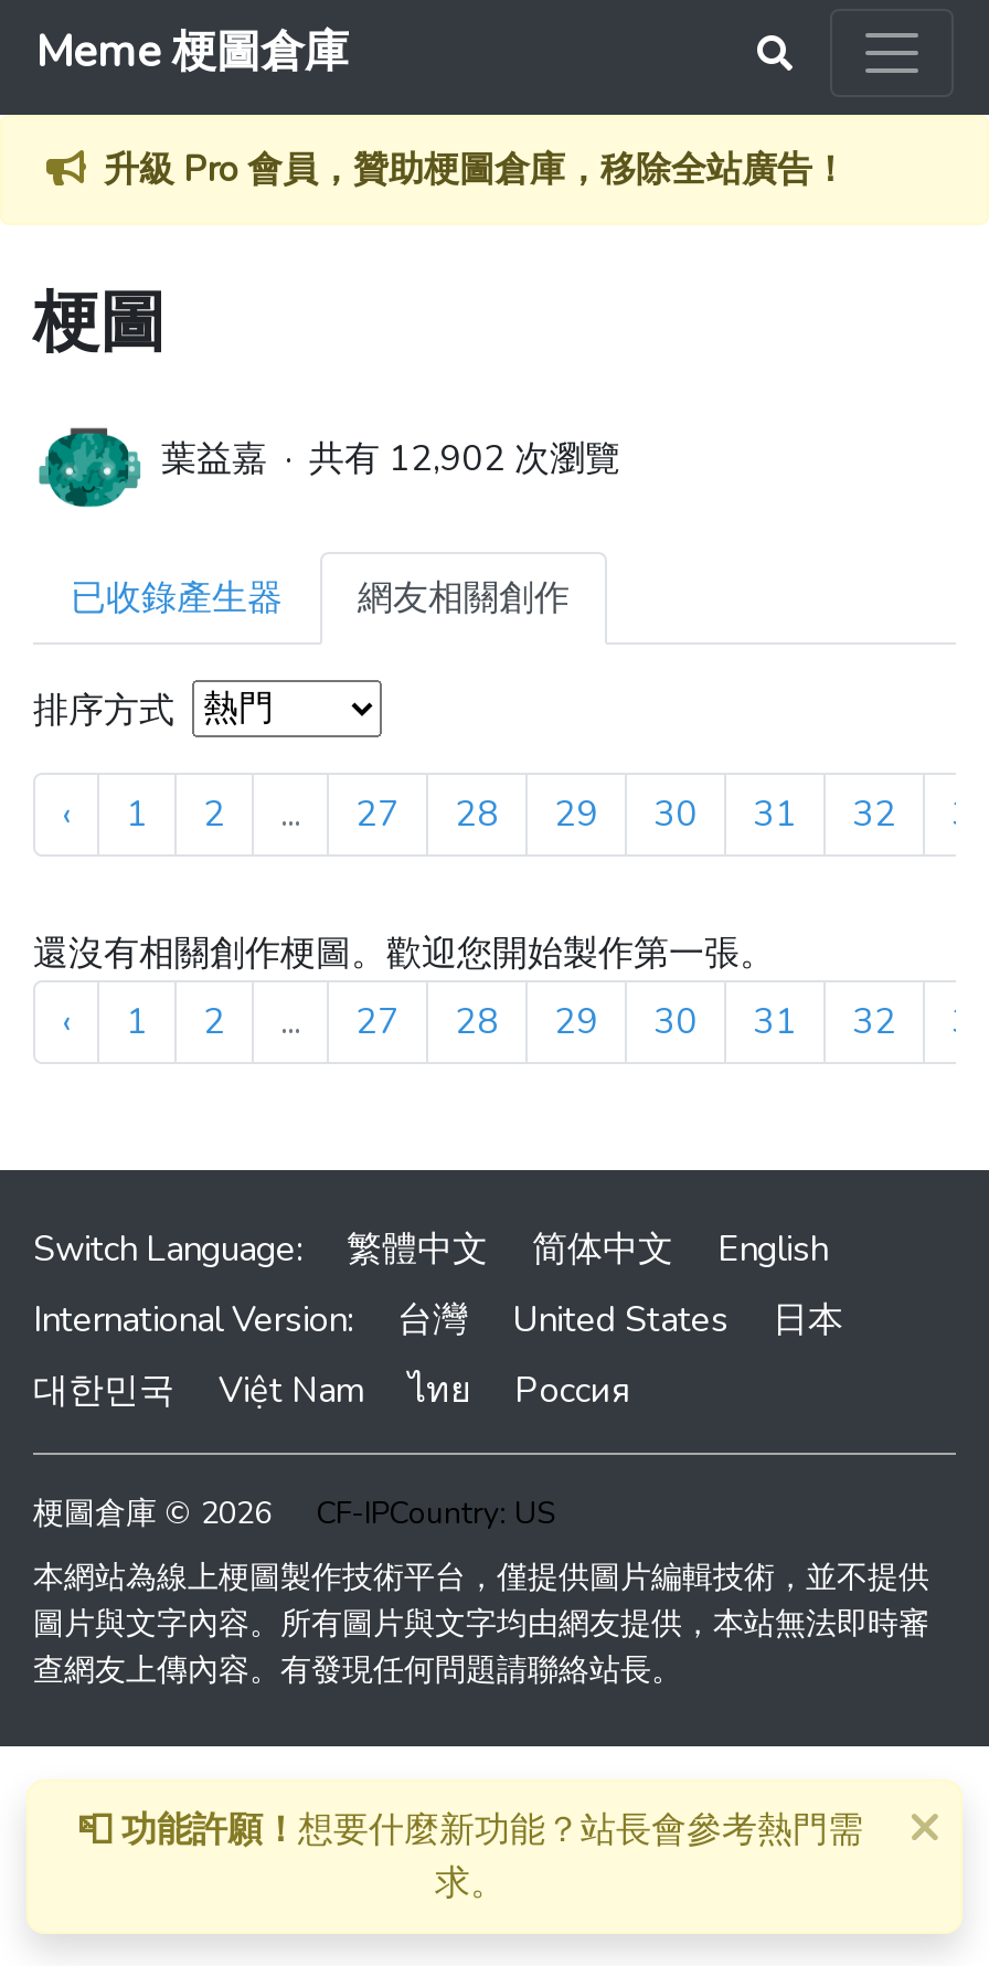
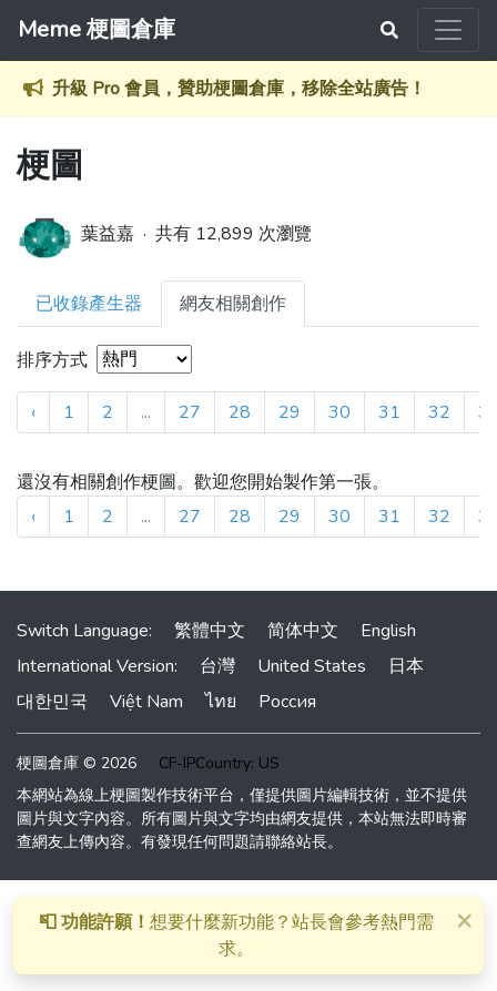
- 葉益嘉 · 共有 12,902 次瀏覽
+ 葉益嘉 · 共有 12,899 次瀏覽
